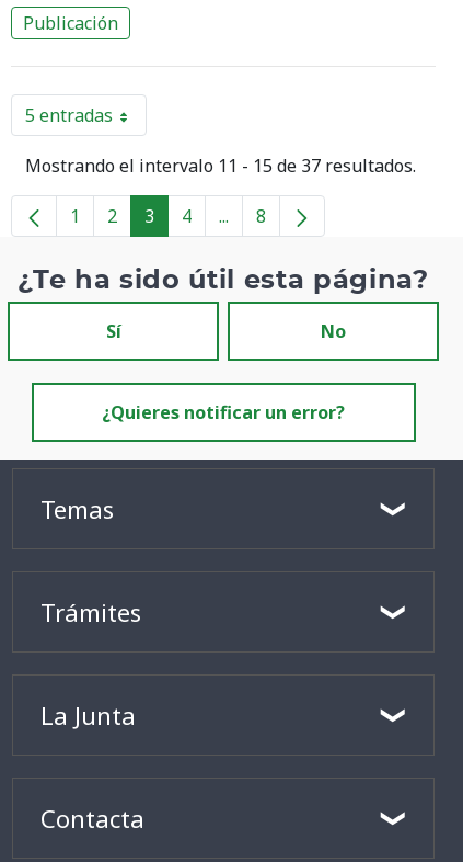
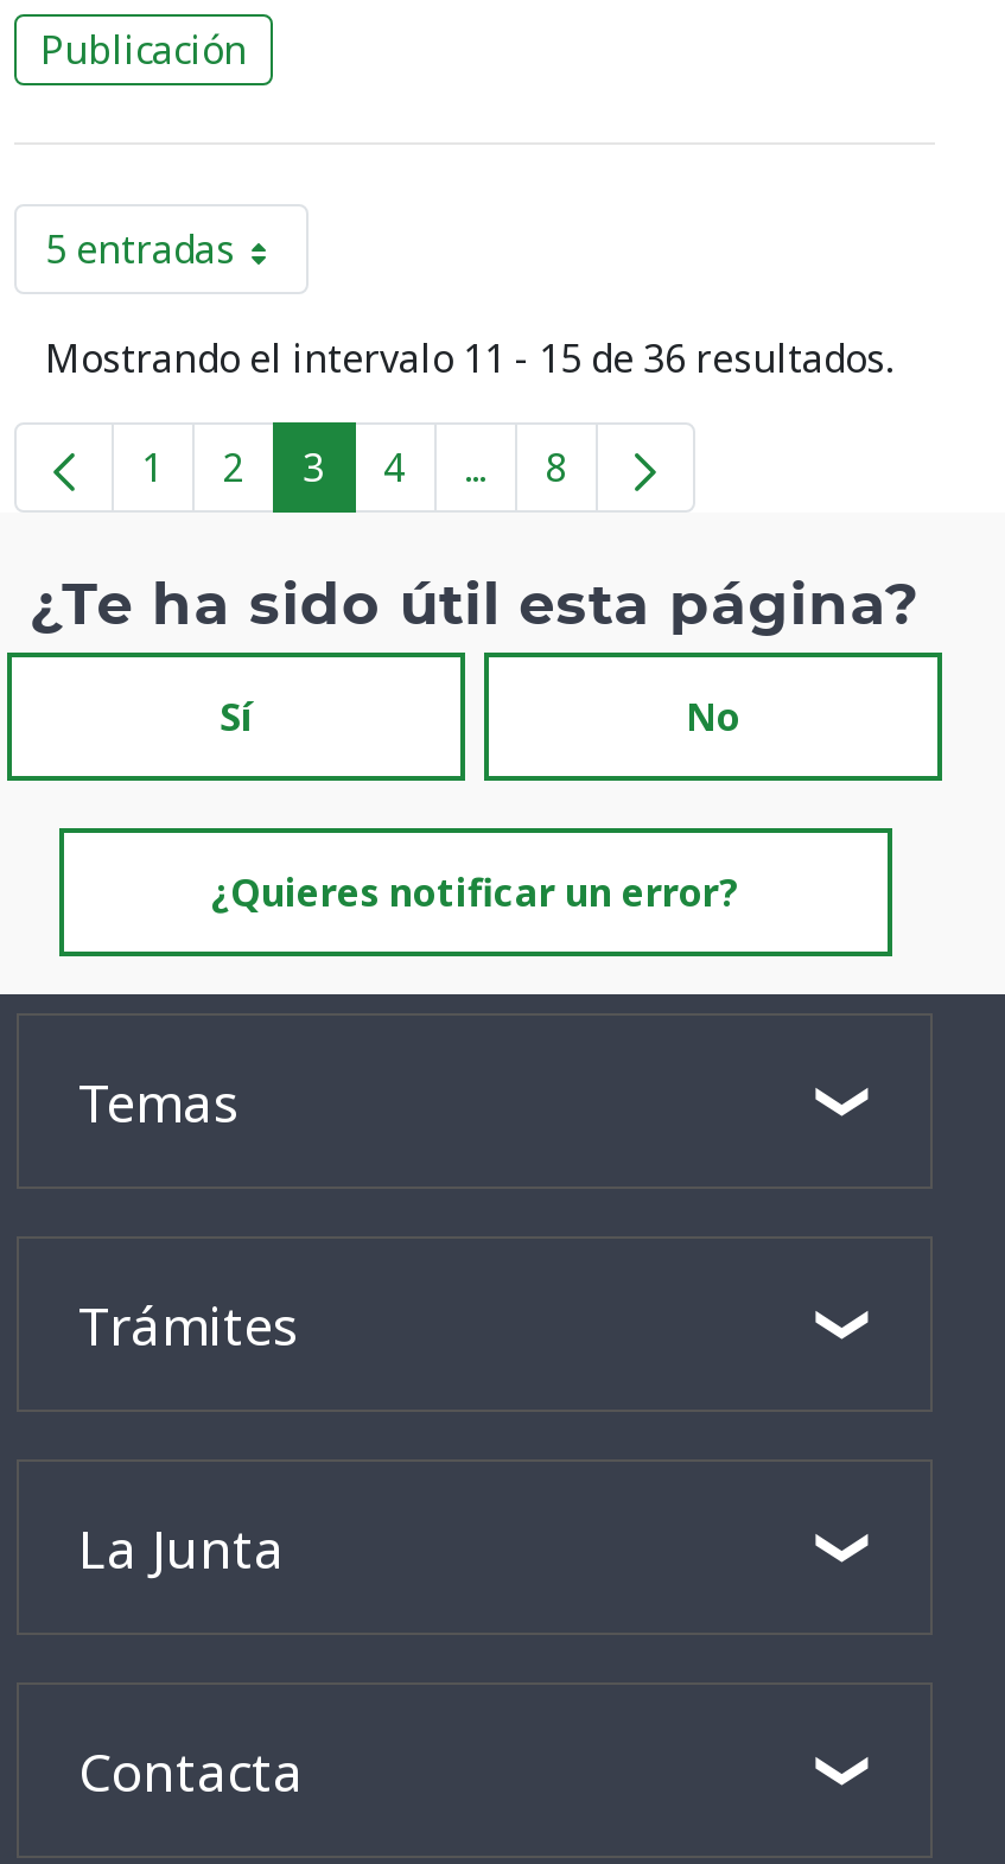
- Mostrando el intervalo 11 - 15 de 37 resultados.
+ Mostrando el intervalo 11 - 15 de 36 resultados.
